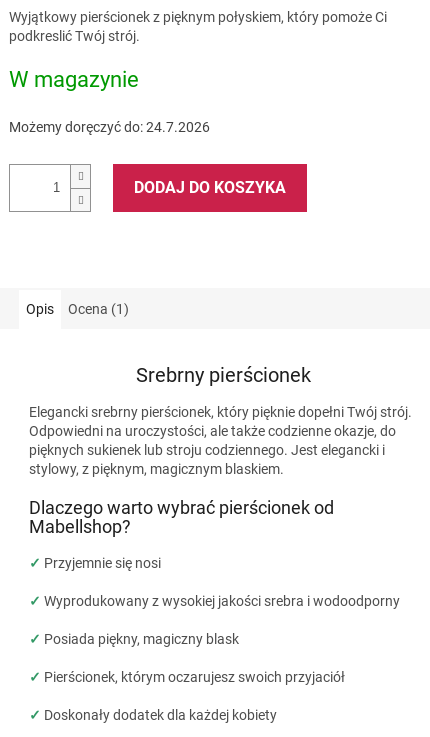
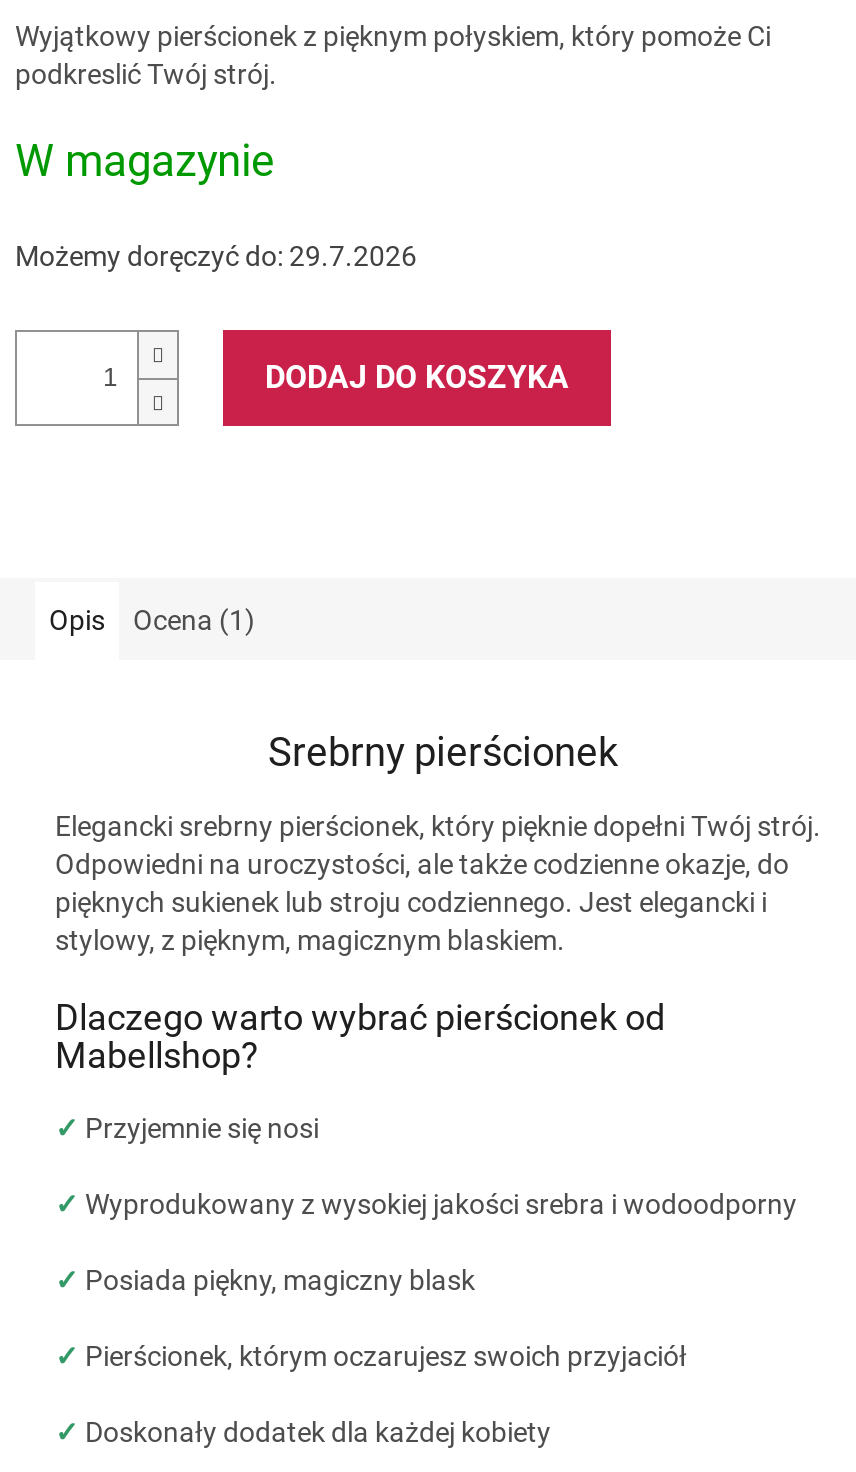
- Możemy doręczyć do: 24.7.2026
+ Możemy doręczyć do: 29.7.2026
